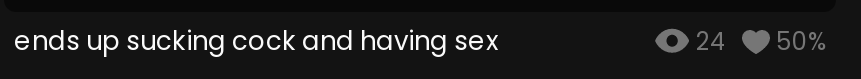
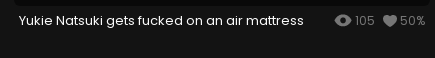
- ends up sucking cock and having sex
- 24
+ Yukie Natsuki gets fucked on an air mattress
+ 105
